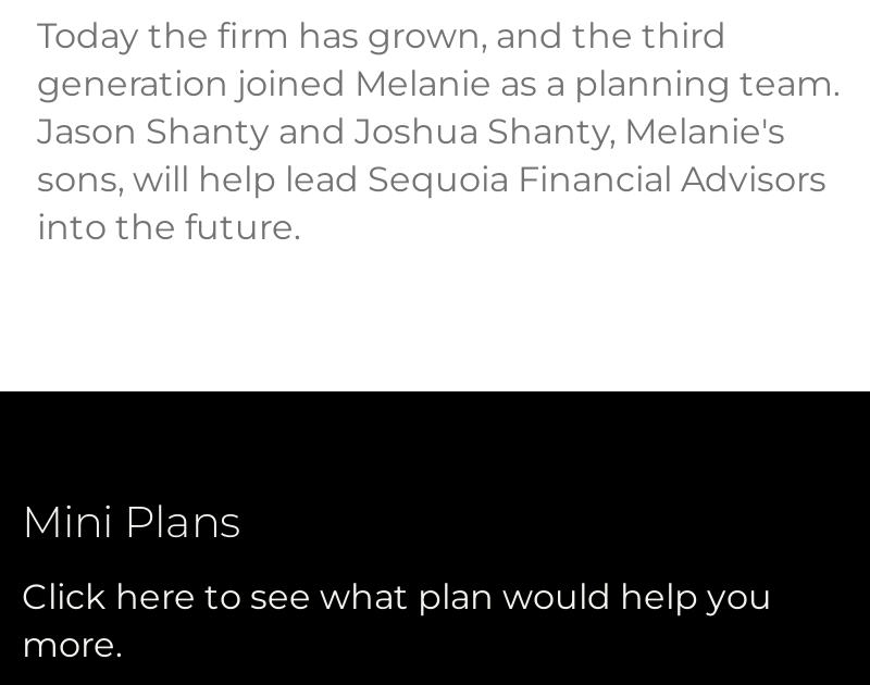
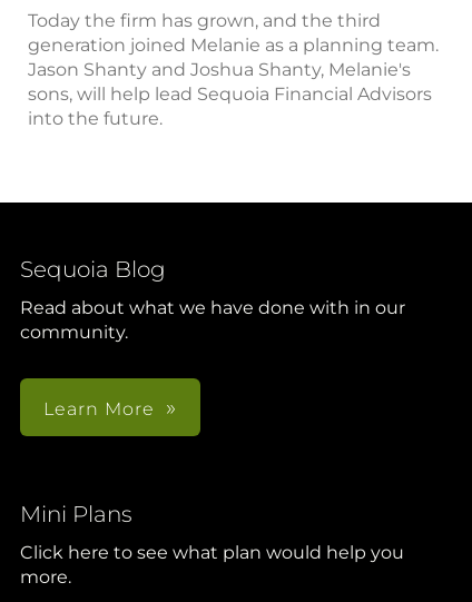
+ Sequoia Blog
+ Read about what we have done with in our
+ community.

+ Learn More
